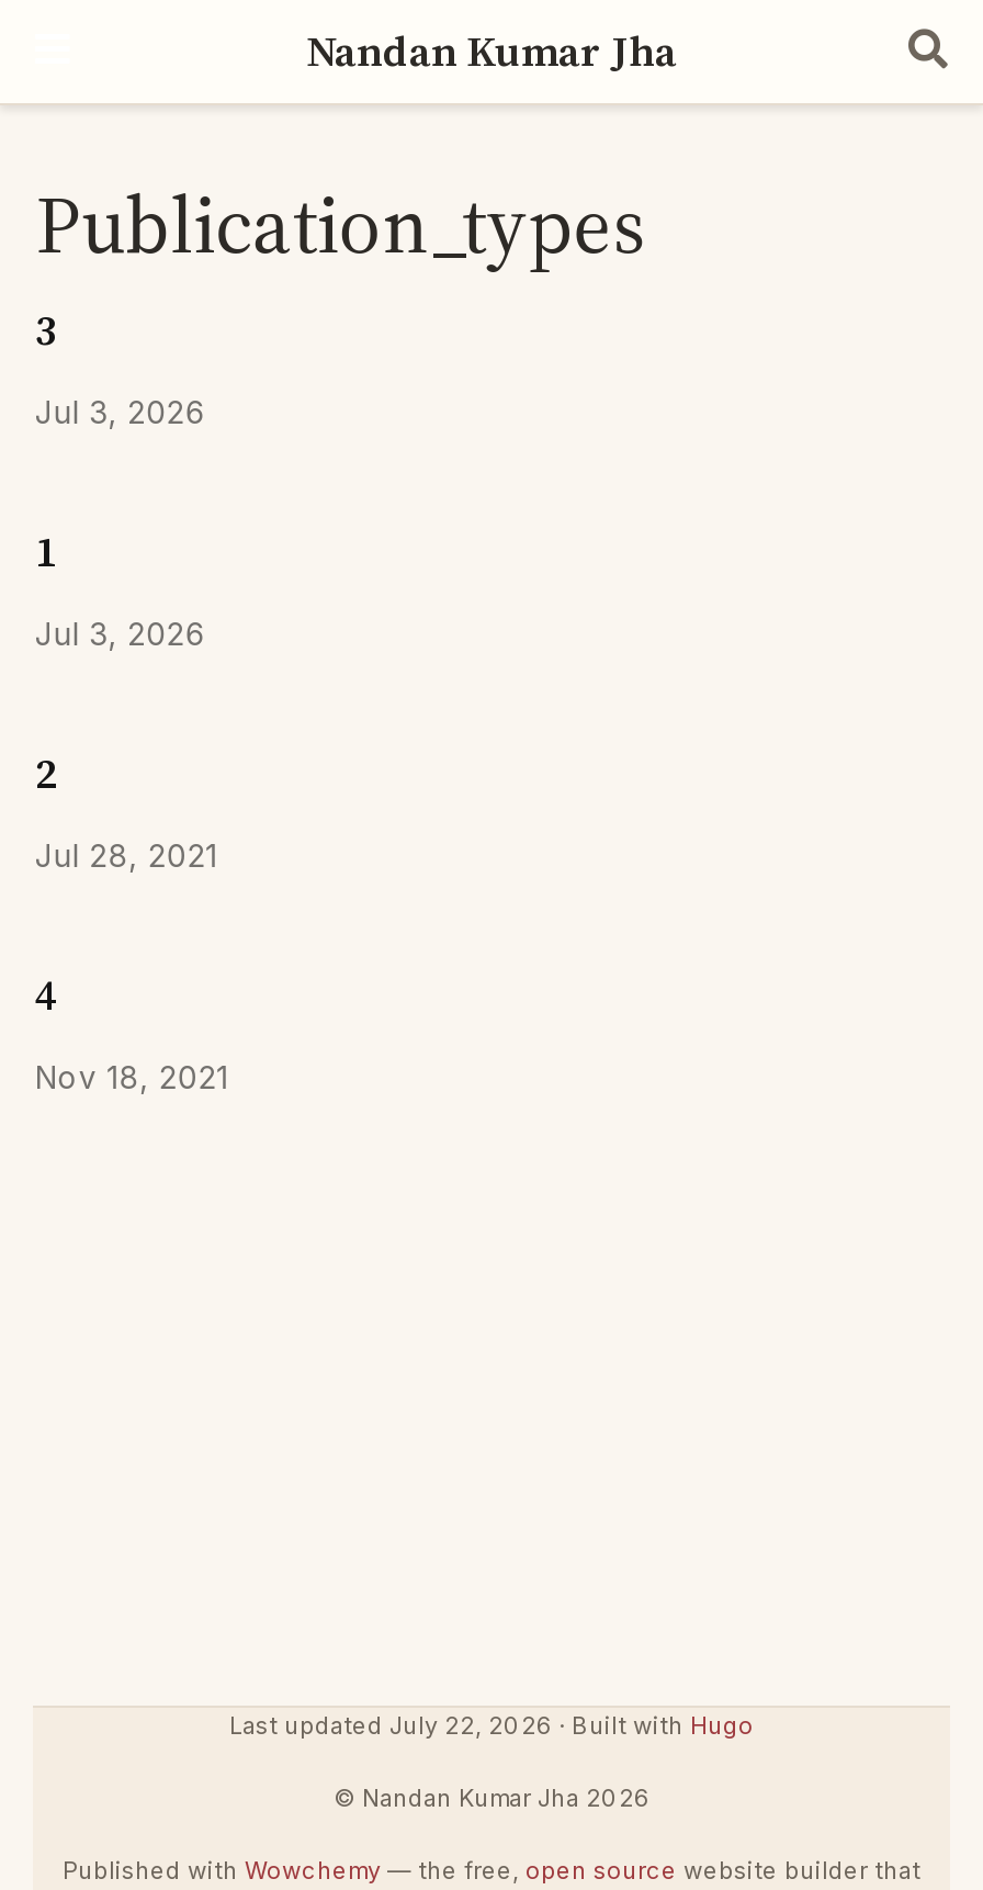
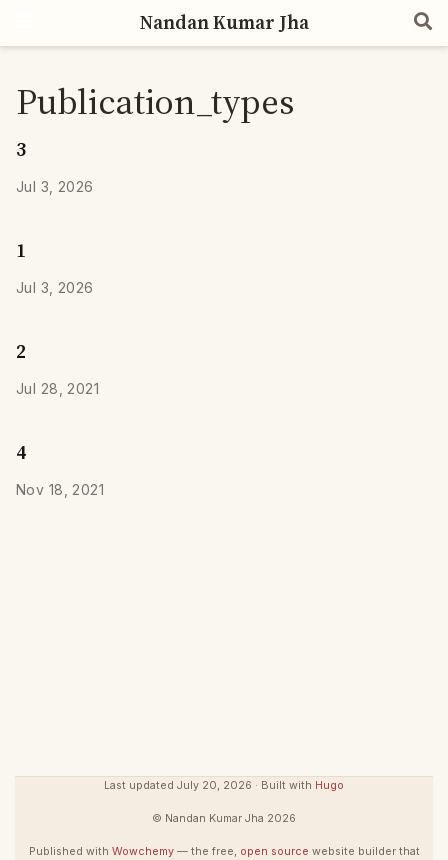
- Last updated July 22, 2026 · Built with Hugo
+ Last updated July 20, 2026 · Built with Hugo
